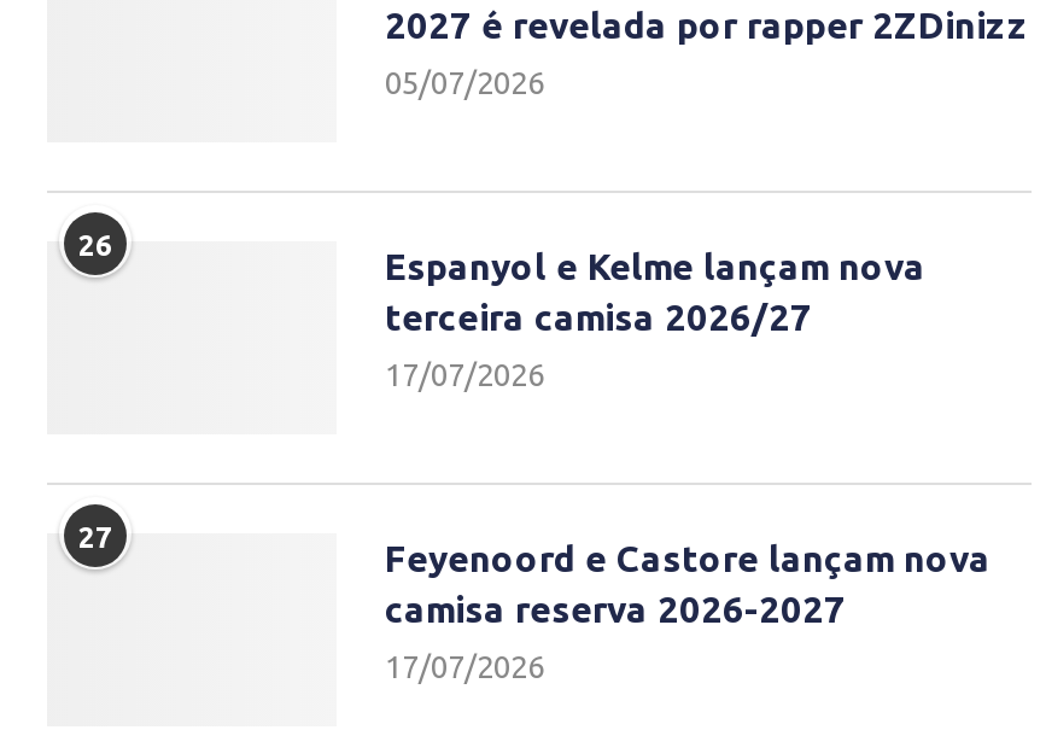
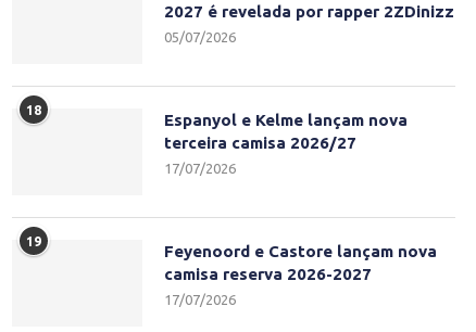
- 26
+ 18

- 27
+ 19
